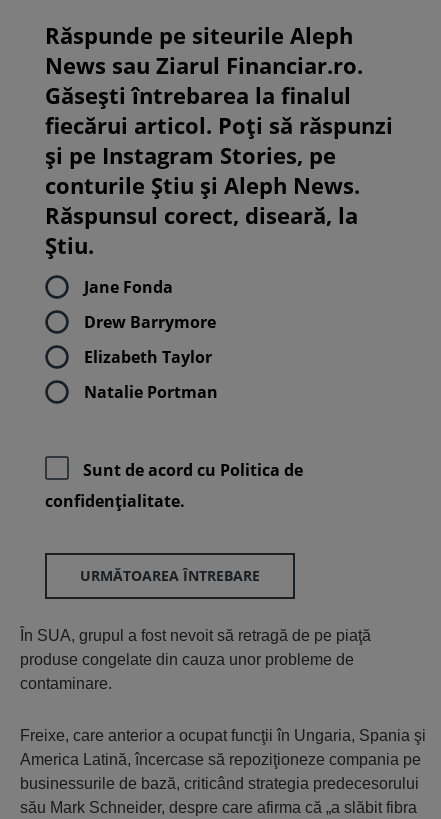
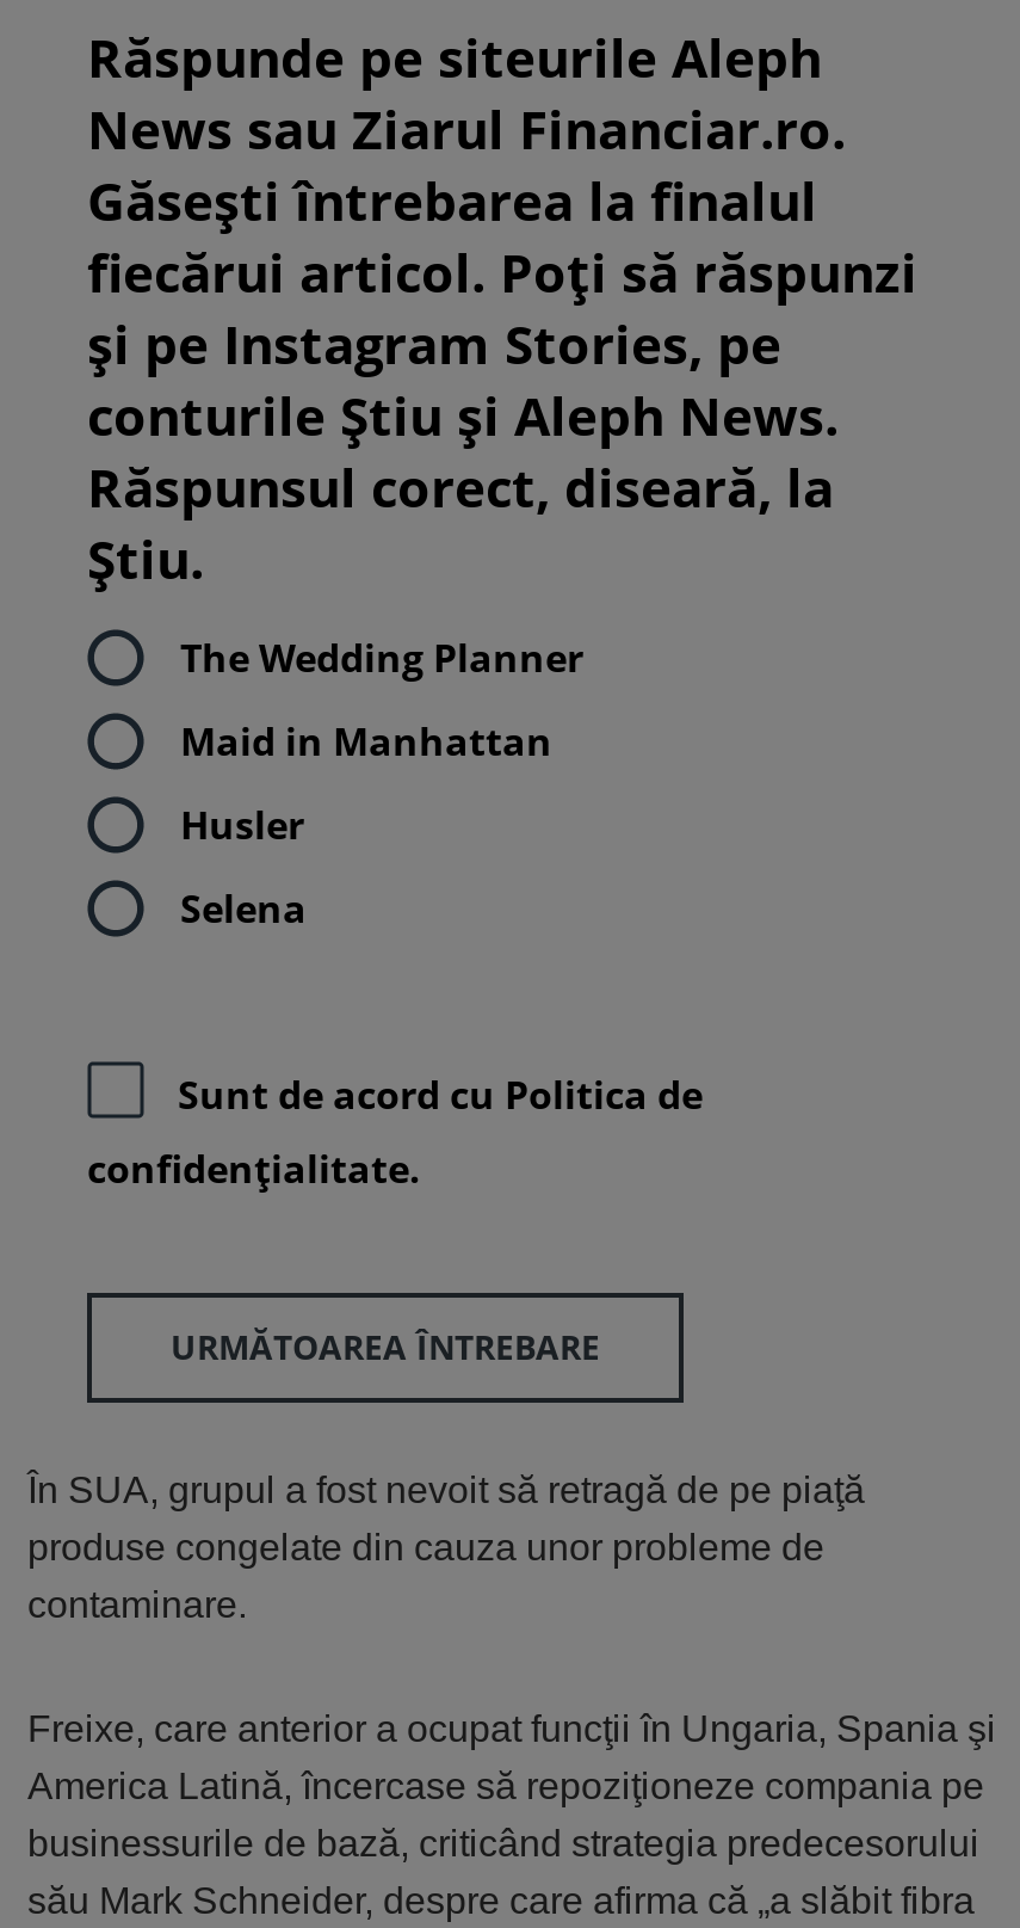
- Jane Fonda
+ The Wedding Planner

- Drew Barrymore
+ Maid in Manhattan

- Elizabeth Taylor
+ Husler

- Natalie Portman
+ Selena
